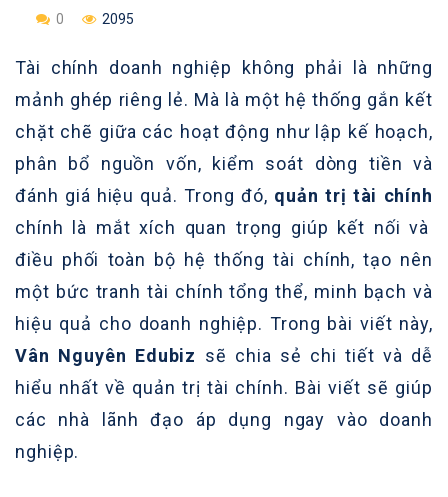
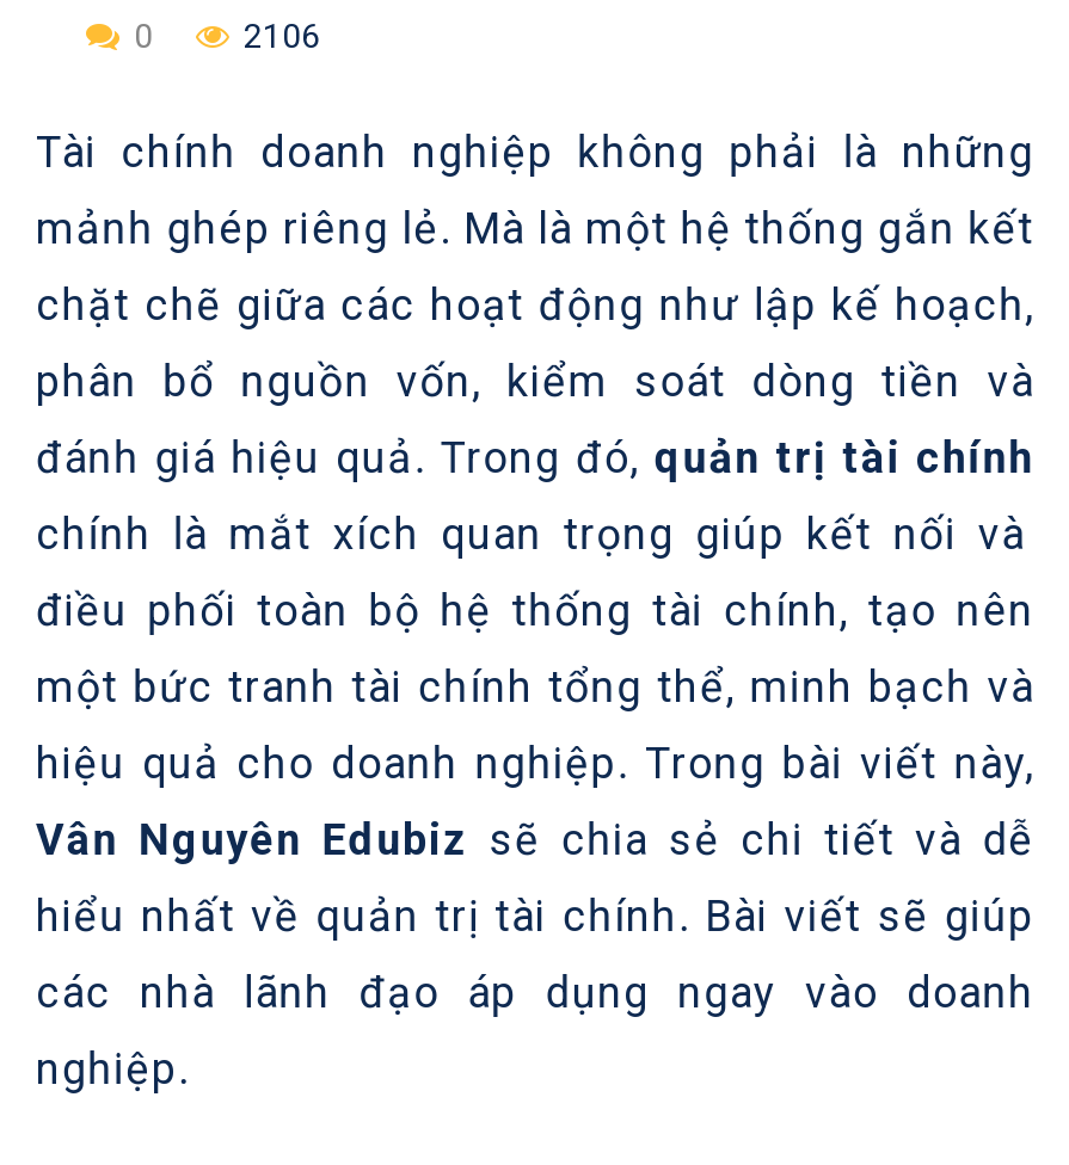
- 2095
+ 2106
